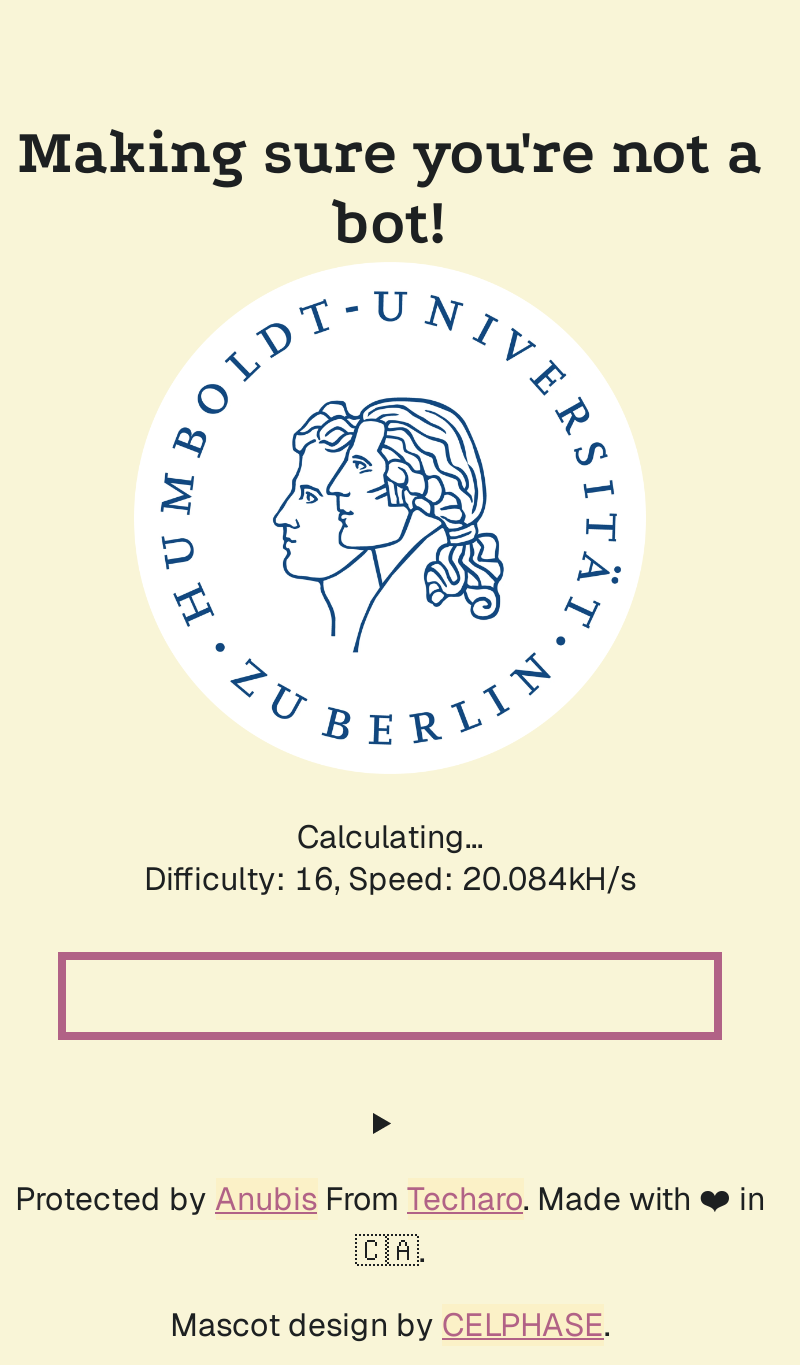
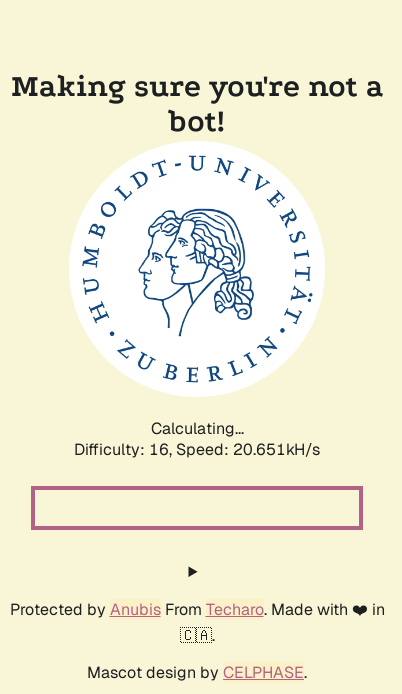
- Difficulty: 16, Speed: 20.084kH/s
+ Difficulty: 16, Speed: 20.651kH/s
